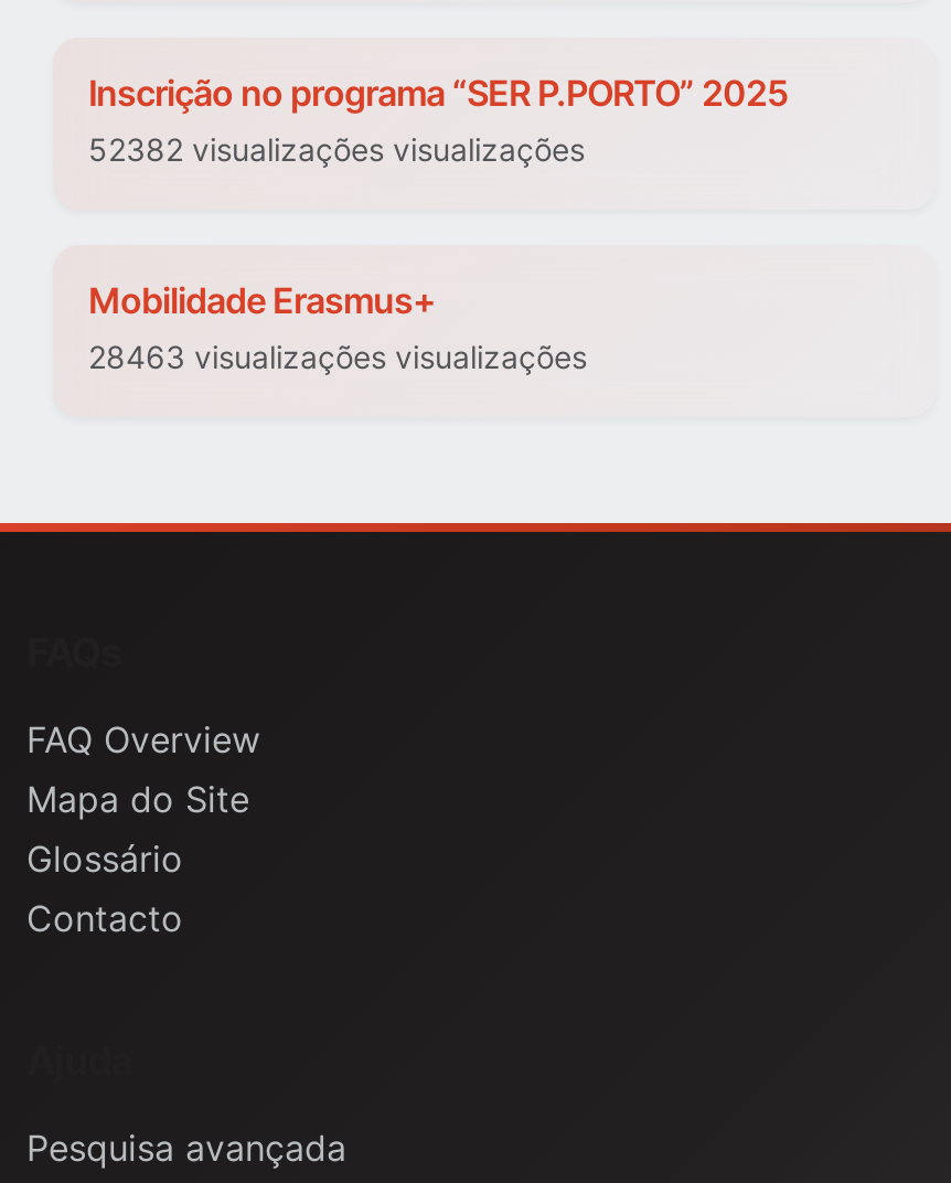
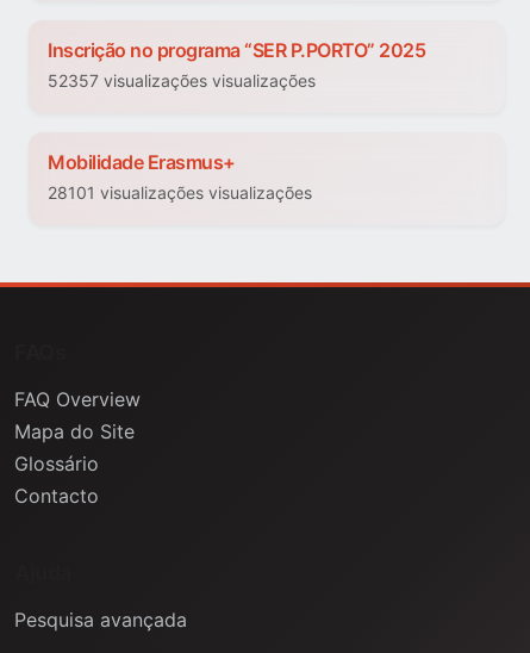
- 52382 visualizações visualizações
+ 52357 visualizações visualizações

- 28463 visualizações visualizações
+ 28101 visualizações visualizações
